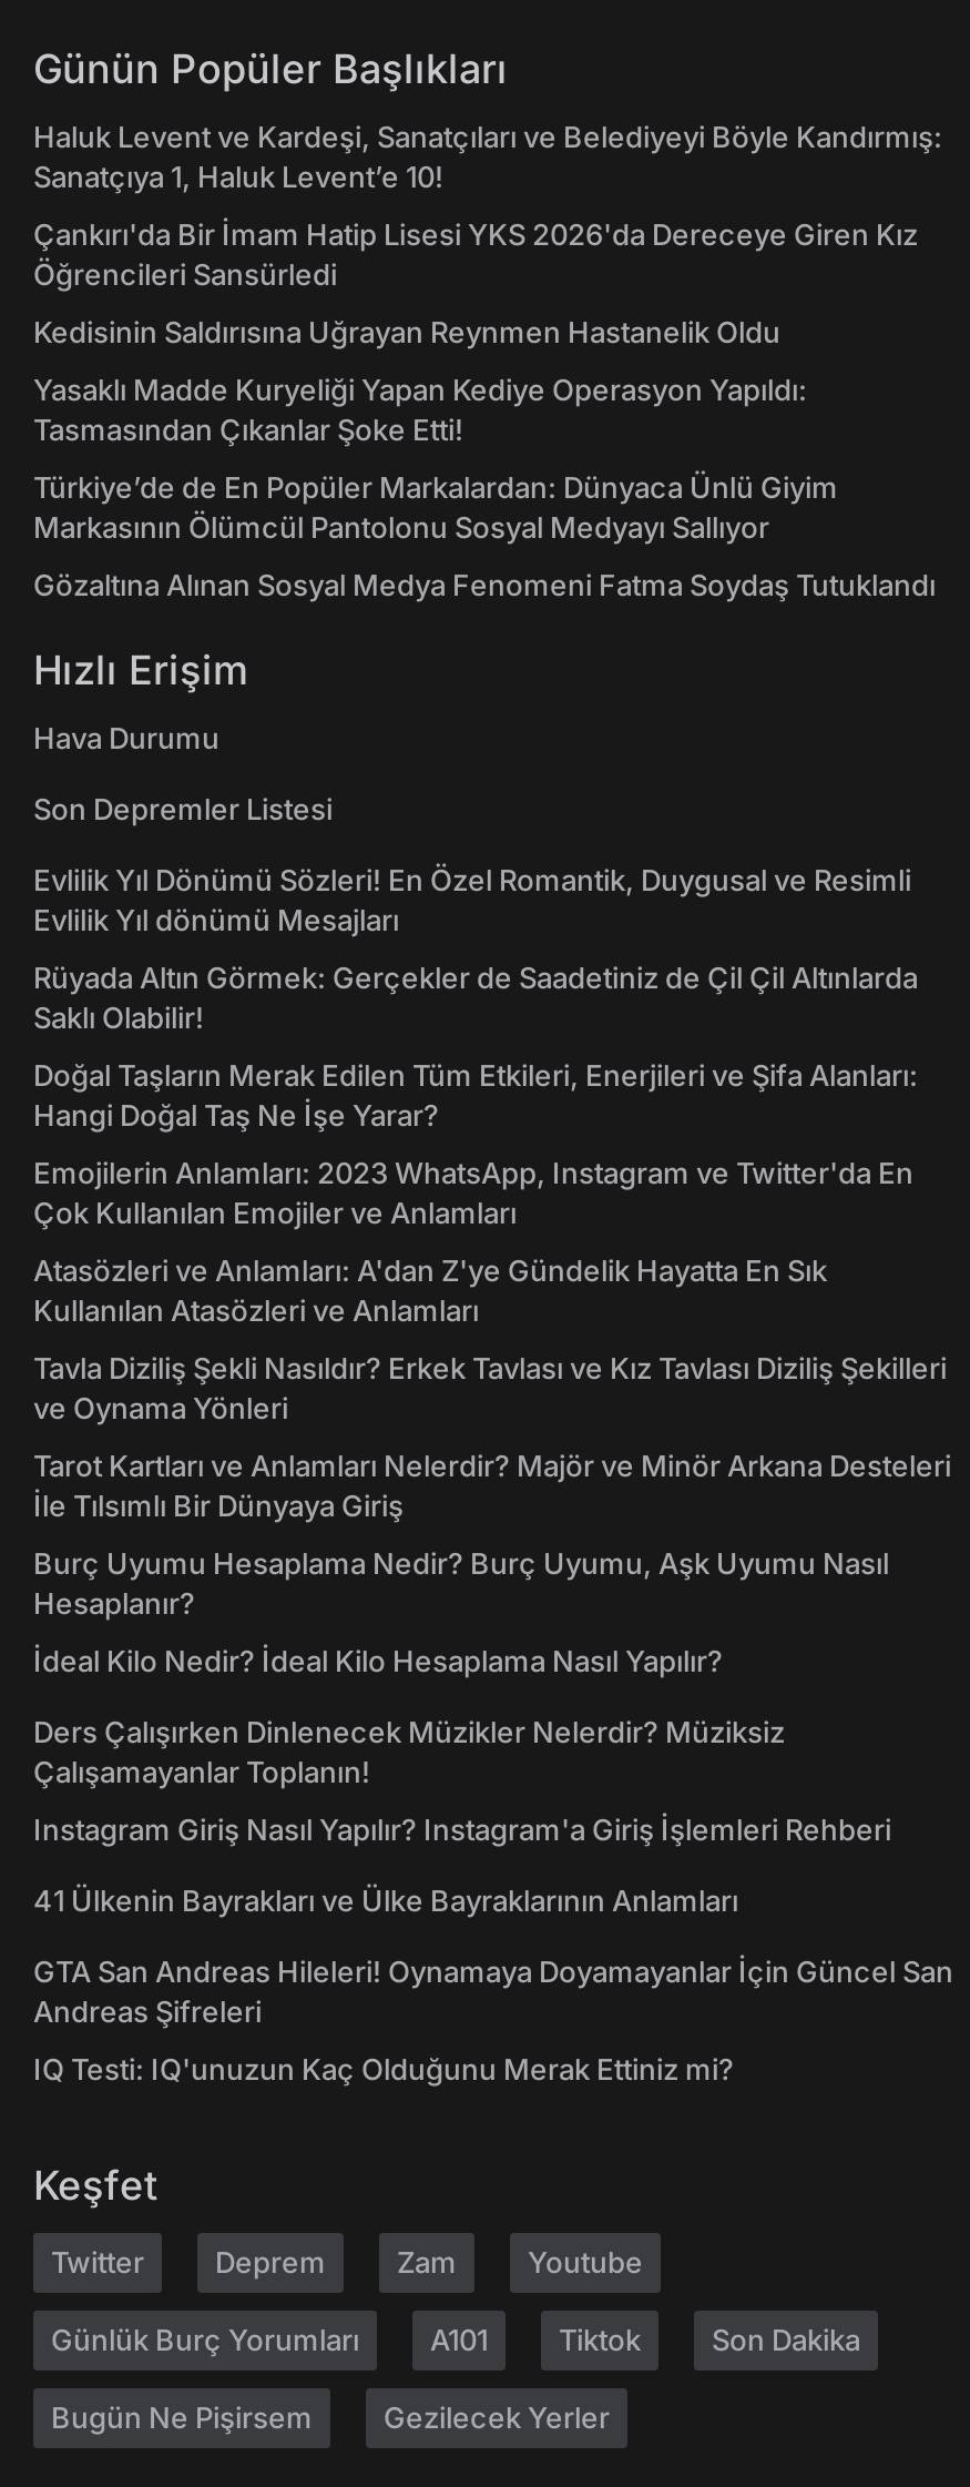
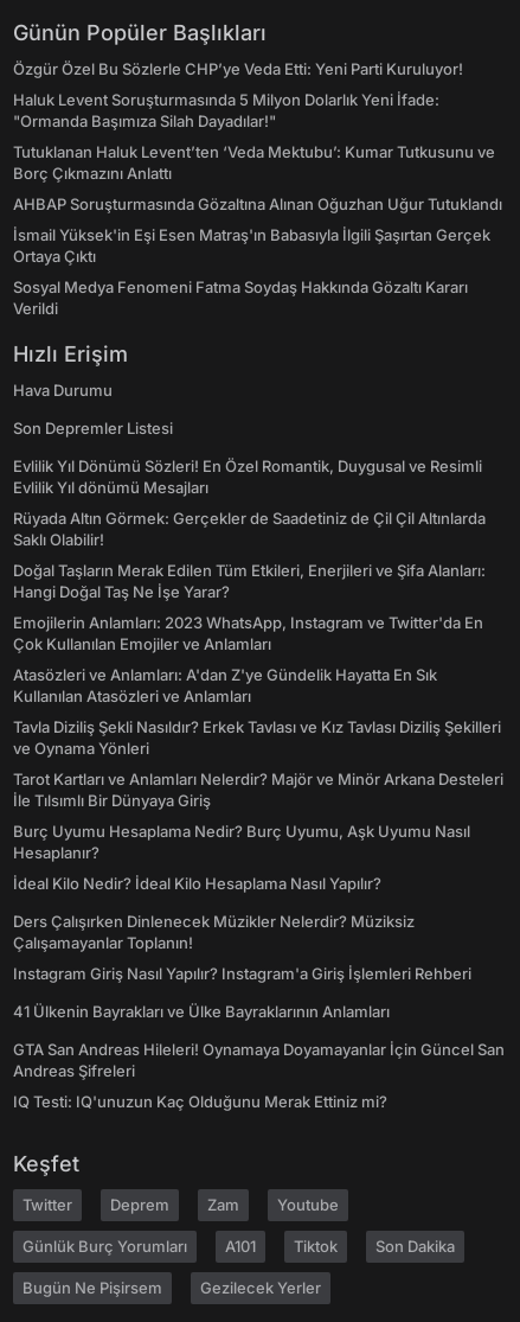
- Haluk Levent ve Kardeşi, Sanatçıları ve Belediyeyi Böyle Kandırmış:
- Sanatçıya 1, Haluk Levent’e 10!
+ Özgür Özel Bu Sözlerle CHP’ye Veda Etti: Yeni Parti Kuruluyor!

- Çankırı'da Bir İmam Hatip Lisesi YKS 2026'da Dereceye Giren Kız
- Öğrencileri Sansürledi
+ Haluk Levent Soruşturmasında 5 Milyon Dolarlık Yeni İfade:
+ "Ormanda Başımıza Silah Dayadılar!"

- Kedisinin Saldırısına Uğrayan Reynmen Hastanelik Oldu
+ Tutuklanan Haluk Levent’ten ‘Veda Mektubu’: Kumar Tutkusunu ve
+ Borç Çıkmazını Anlattı

- Yasaklı Madde Kuryeliği Yapan Kediye Operasyon Yapıldı:
- Tasmasından Çıkanlar Şoke Etti!
+ AHBAP Soruşturmasında Gözaltına Alınan Oğuzhan Uğur Tutuklandı

- Türkiye’de de En Popüler Markalardan: Dünyaca Ünlü Giyim
- Markasının Ölümcül Pantolonu Sosyal Medyayı Sallıyor
+ İsmail Yüksek'in Eşi Esen Matraş'ın Babasıyla İlgili Şaşırtan Gerçek
+ Ortaya Çıktı

- Gözaltına Alınan Sosyal Medya Fenomeni Fatma Soydaş Tutuklandı
+ Sosyal Medya Fenomeni Fatma Soydaş Hakkında Gözaltı Kararı
+ Verildi
